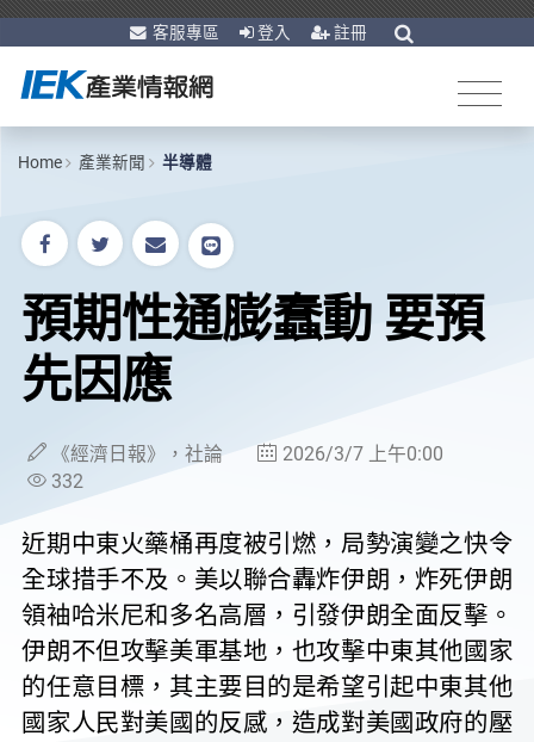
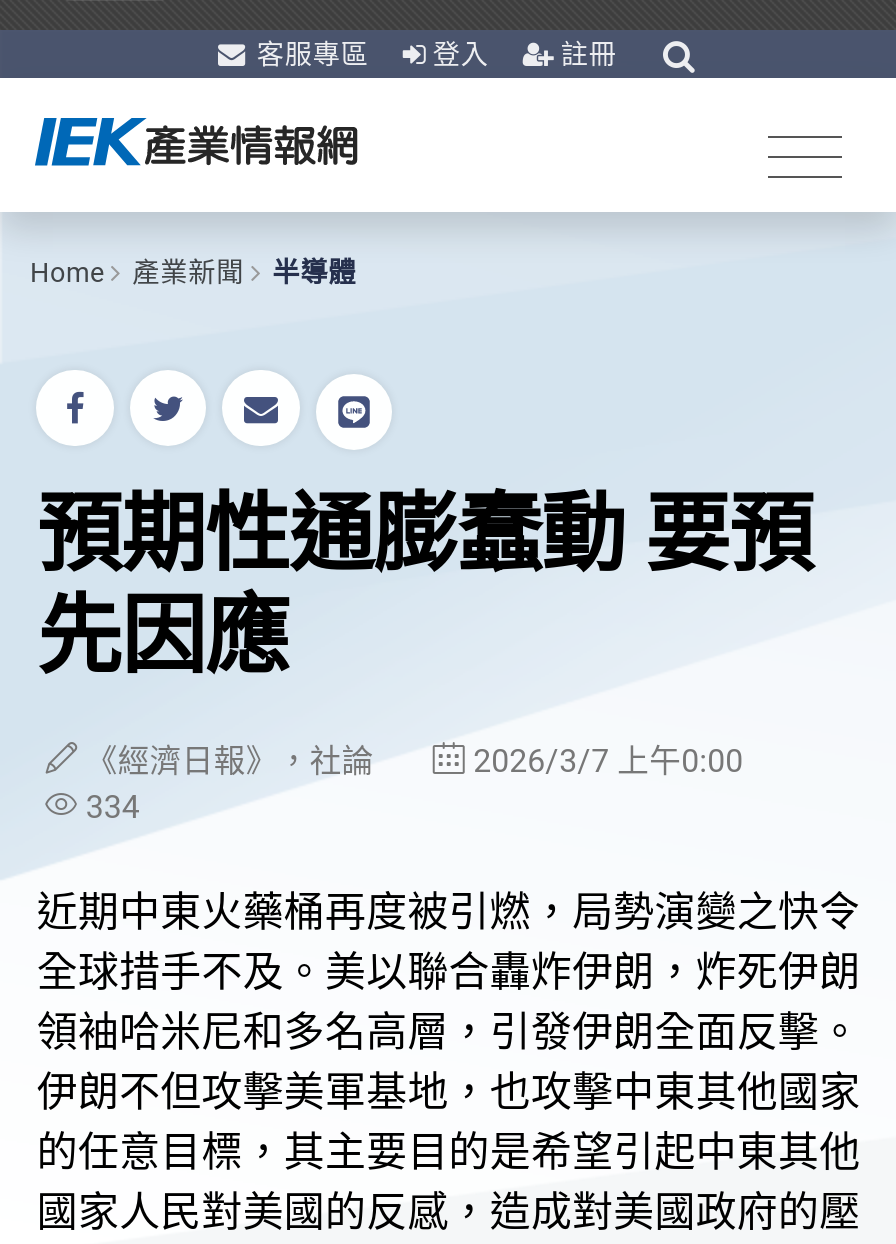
- 332
+ 334
